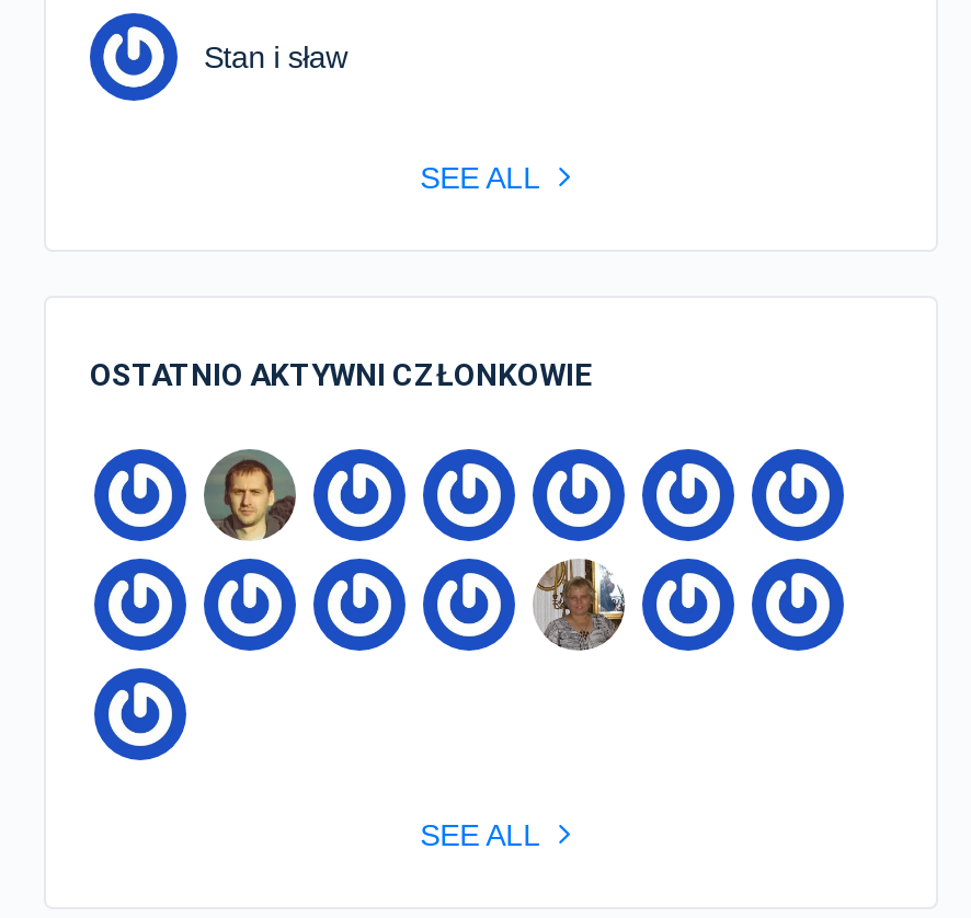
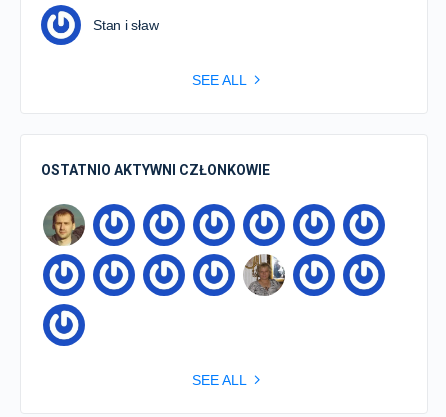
- [image]
+ [image]

- [image]
+ [image]
